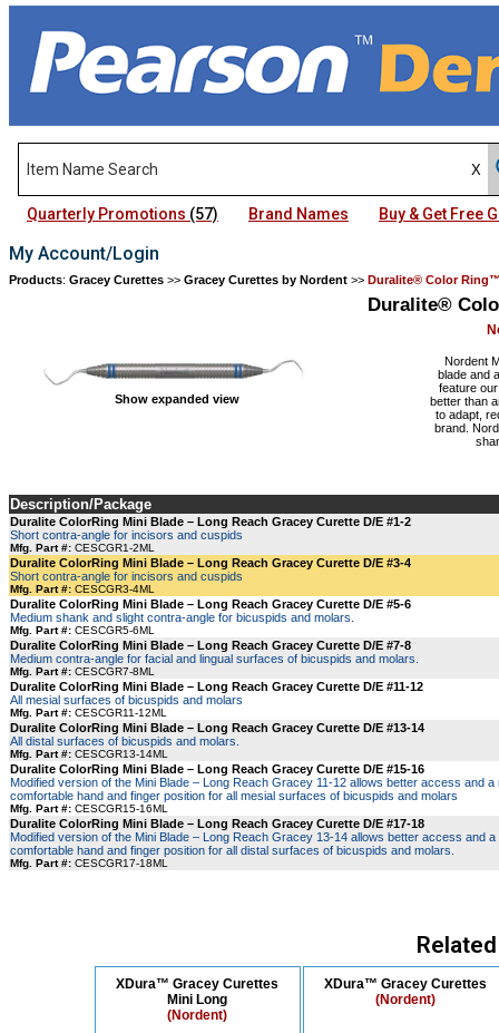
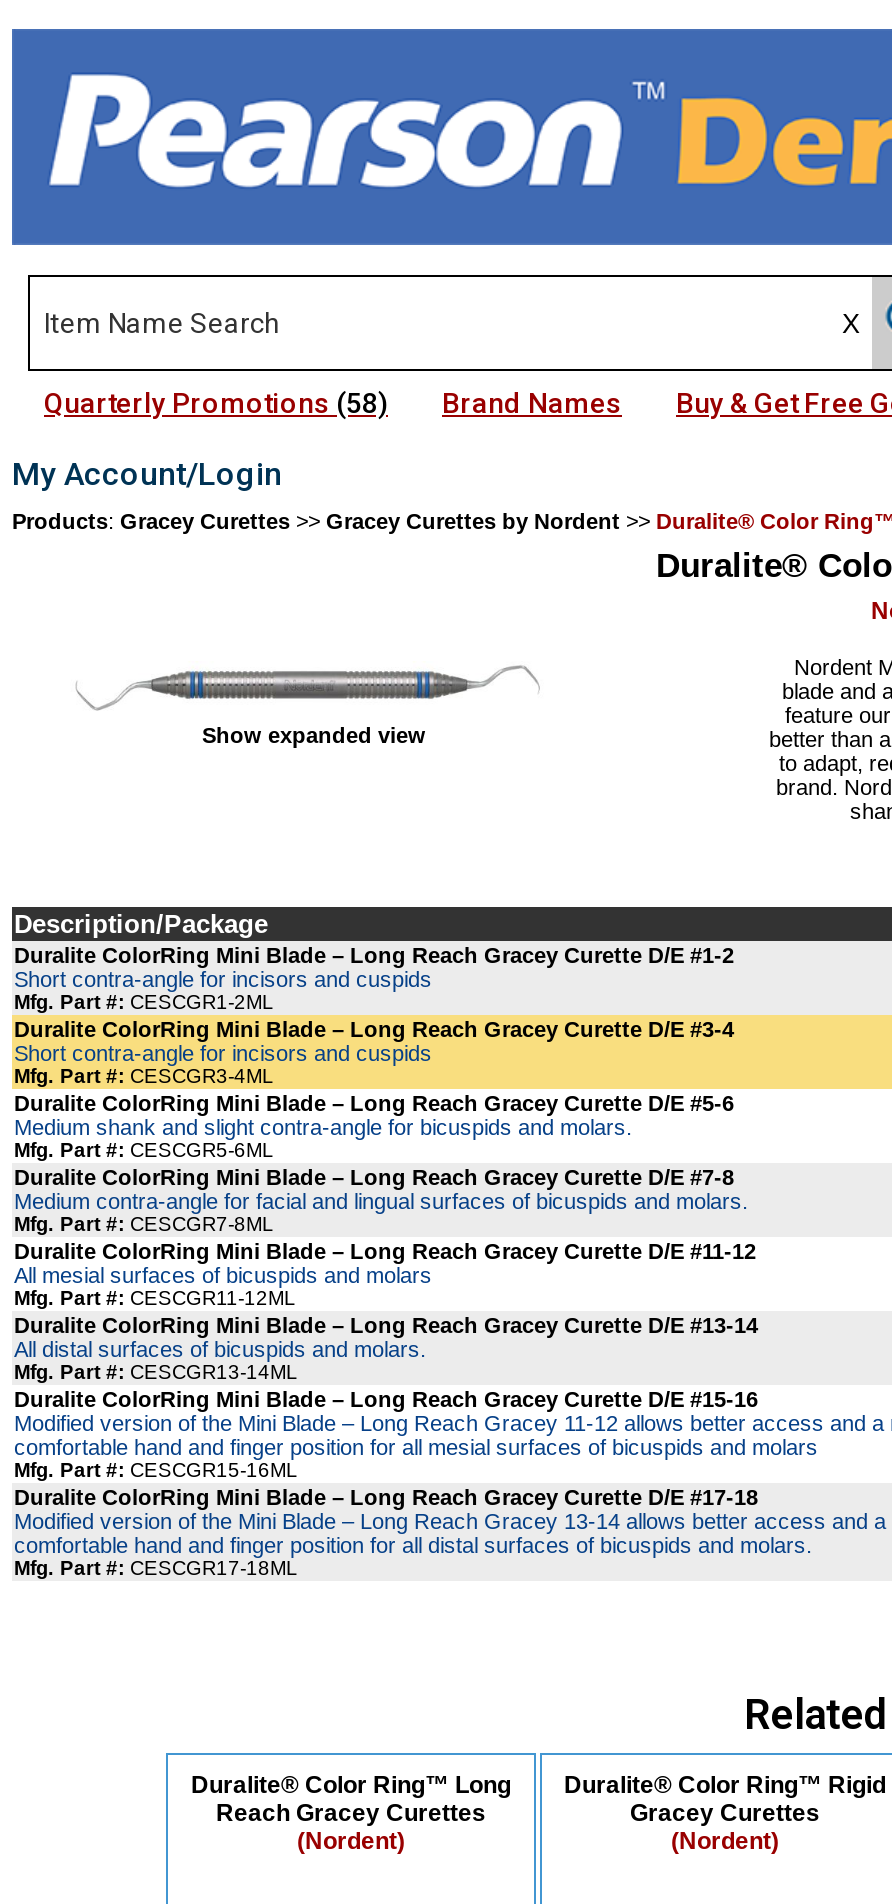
- Quarterly Promotions (57)
+ Quarterly Promotions (58)

- XDura™ Gracey Curettes
- Mini Long
+ Duralite® Color Ring™ Long
+ Reach Gracey Curettes

- XDura™ Gracey Curettes
+ Duralite® Color Ring™ Rigid
+ Gracey Curettes
